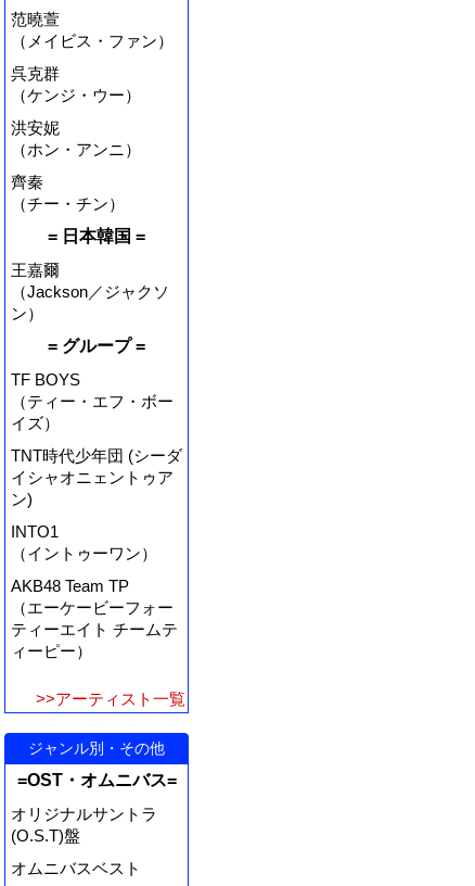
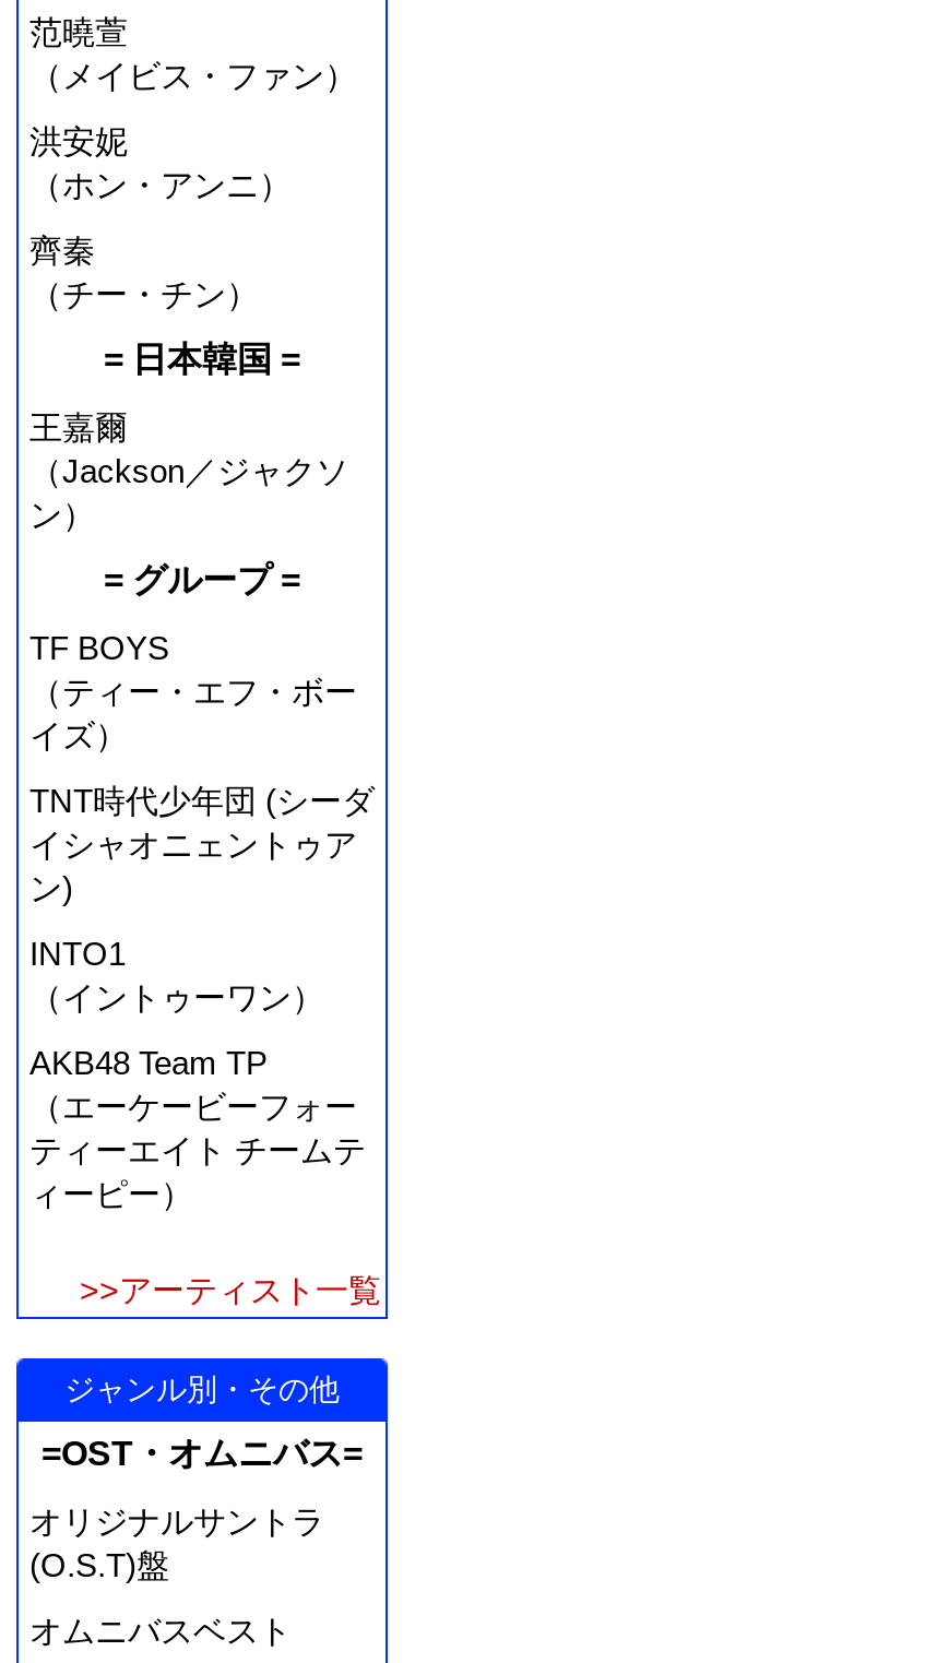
- 呉克群
- （ケンジ・ウー）
